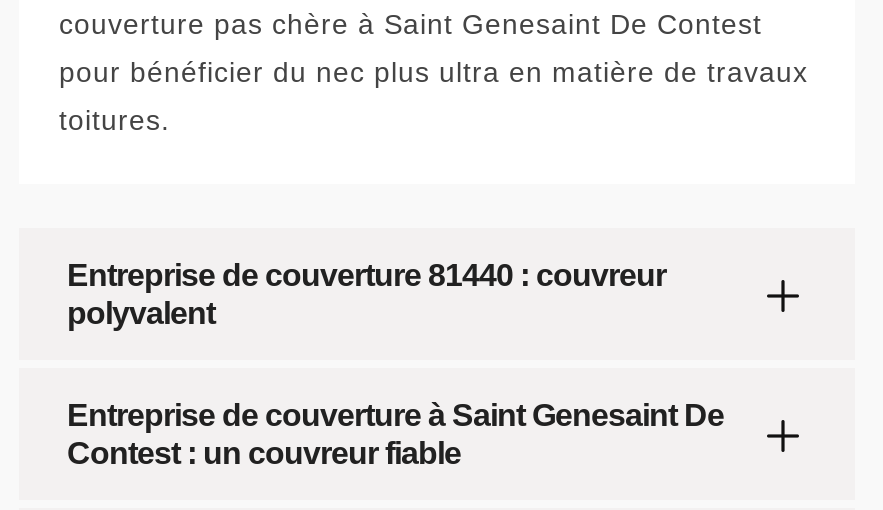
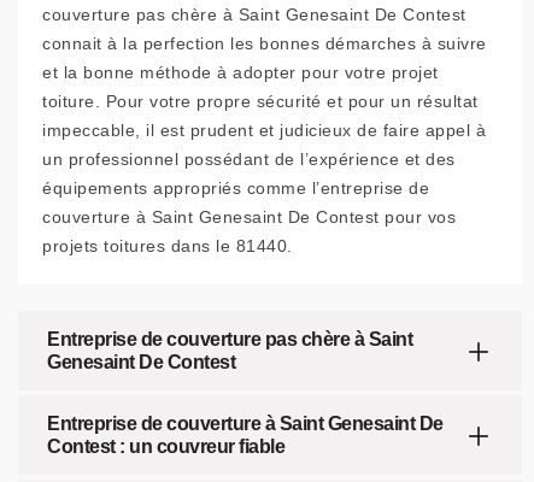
- pour bénéficier du nec plus ultra en matière de travaux
- toitures.
+ connait à la perfection les bonnes démarches à suivre
+ et la bonne méthode à adopter pour votre projet
+ toiture. Pour votre propre sécurité et pour un résultat
+ impeccable, il est prudent et judicieux de faire appel à
+ un professionnel possédant de l’expérience et des
+ équipements appropriés comme l’entreprise de
+ couverture à Saint Genesaint De Contest pour vos
+ projets toitures dans le 81440.

- Entreprise de couverture 81440 : couvreur
- polyvalent
+ Entreprise de couverture pas chère à Saint
+ Genesaint De Contest
